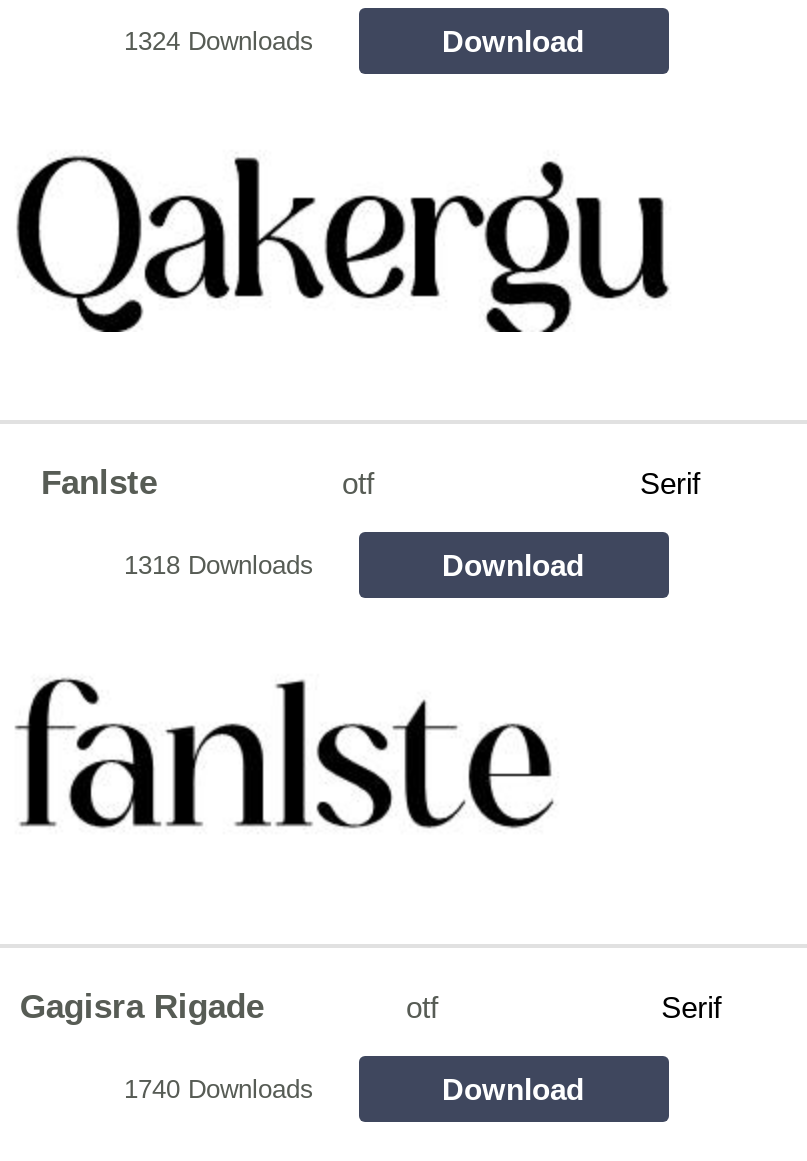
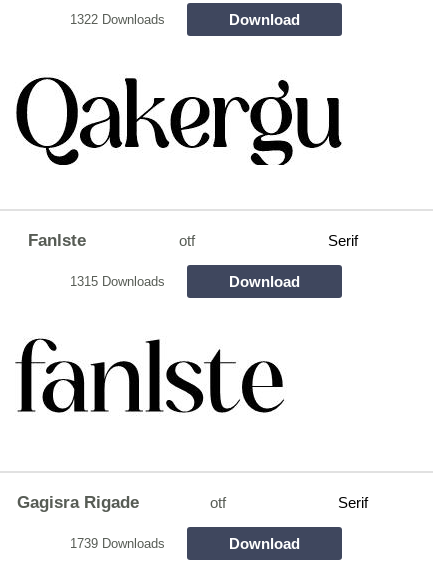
- 1324 Downloads
+ 1322 Downloads

- 1318 Downloads
+ 1315 Downloads

- 1740 Downloads
+ 1739 Downloads
